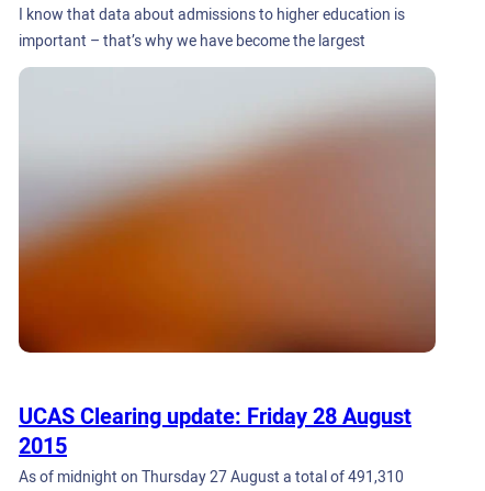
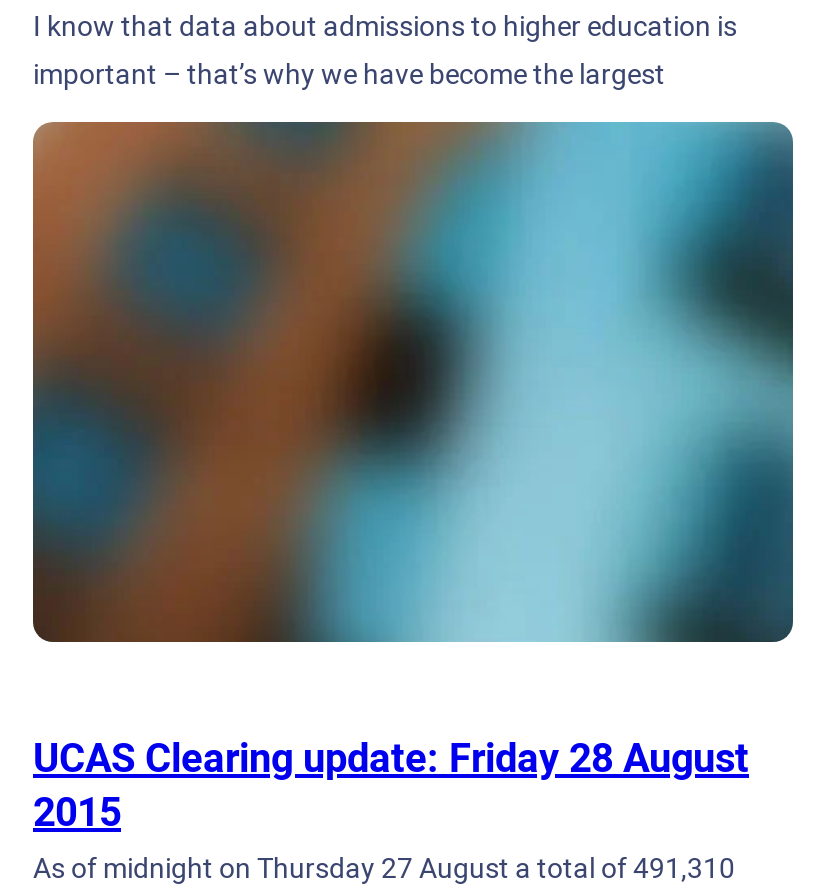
- [image]
+ [image]
